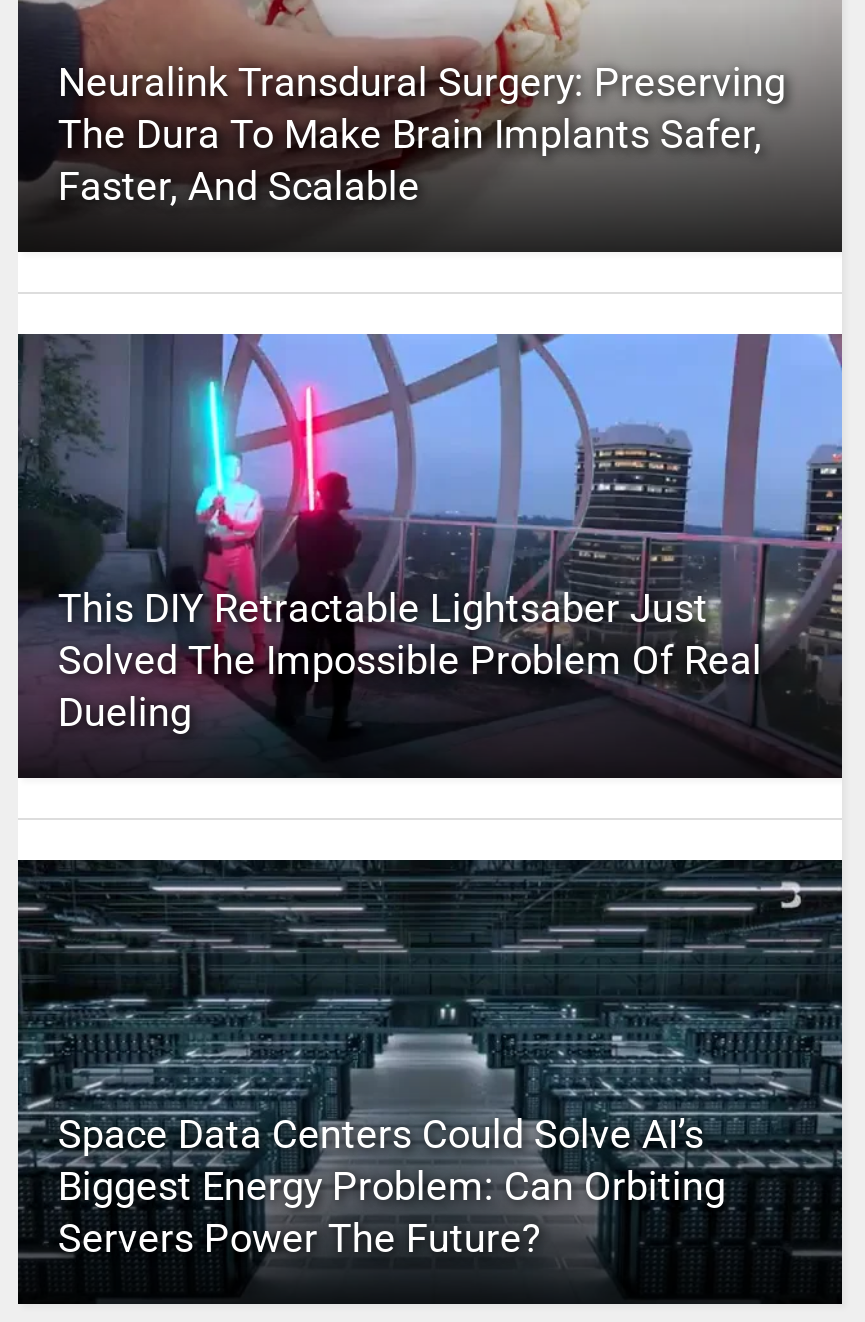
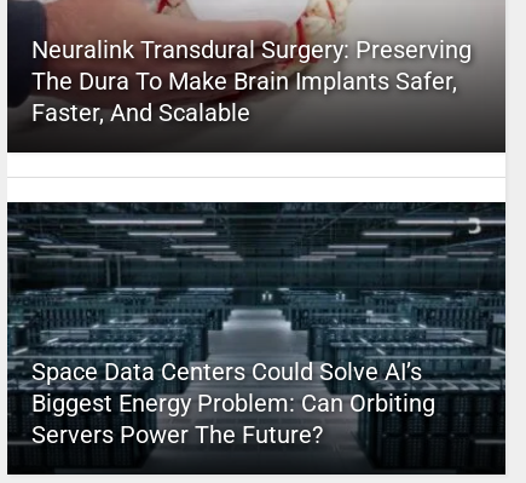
- [image]
- This DIY Retractable Lightsaber Just
- Solved The Impossible Problem Of Real
- Dueling
